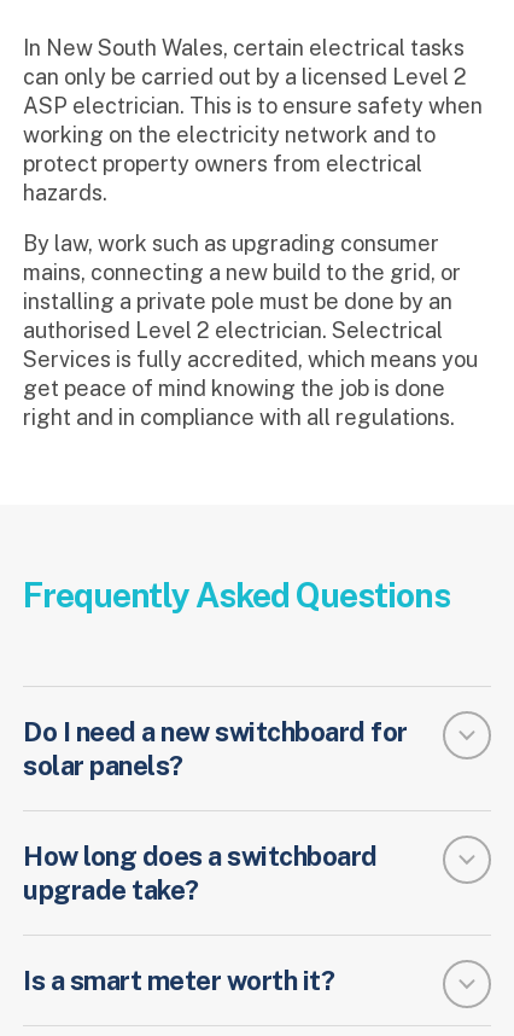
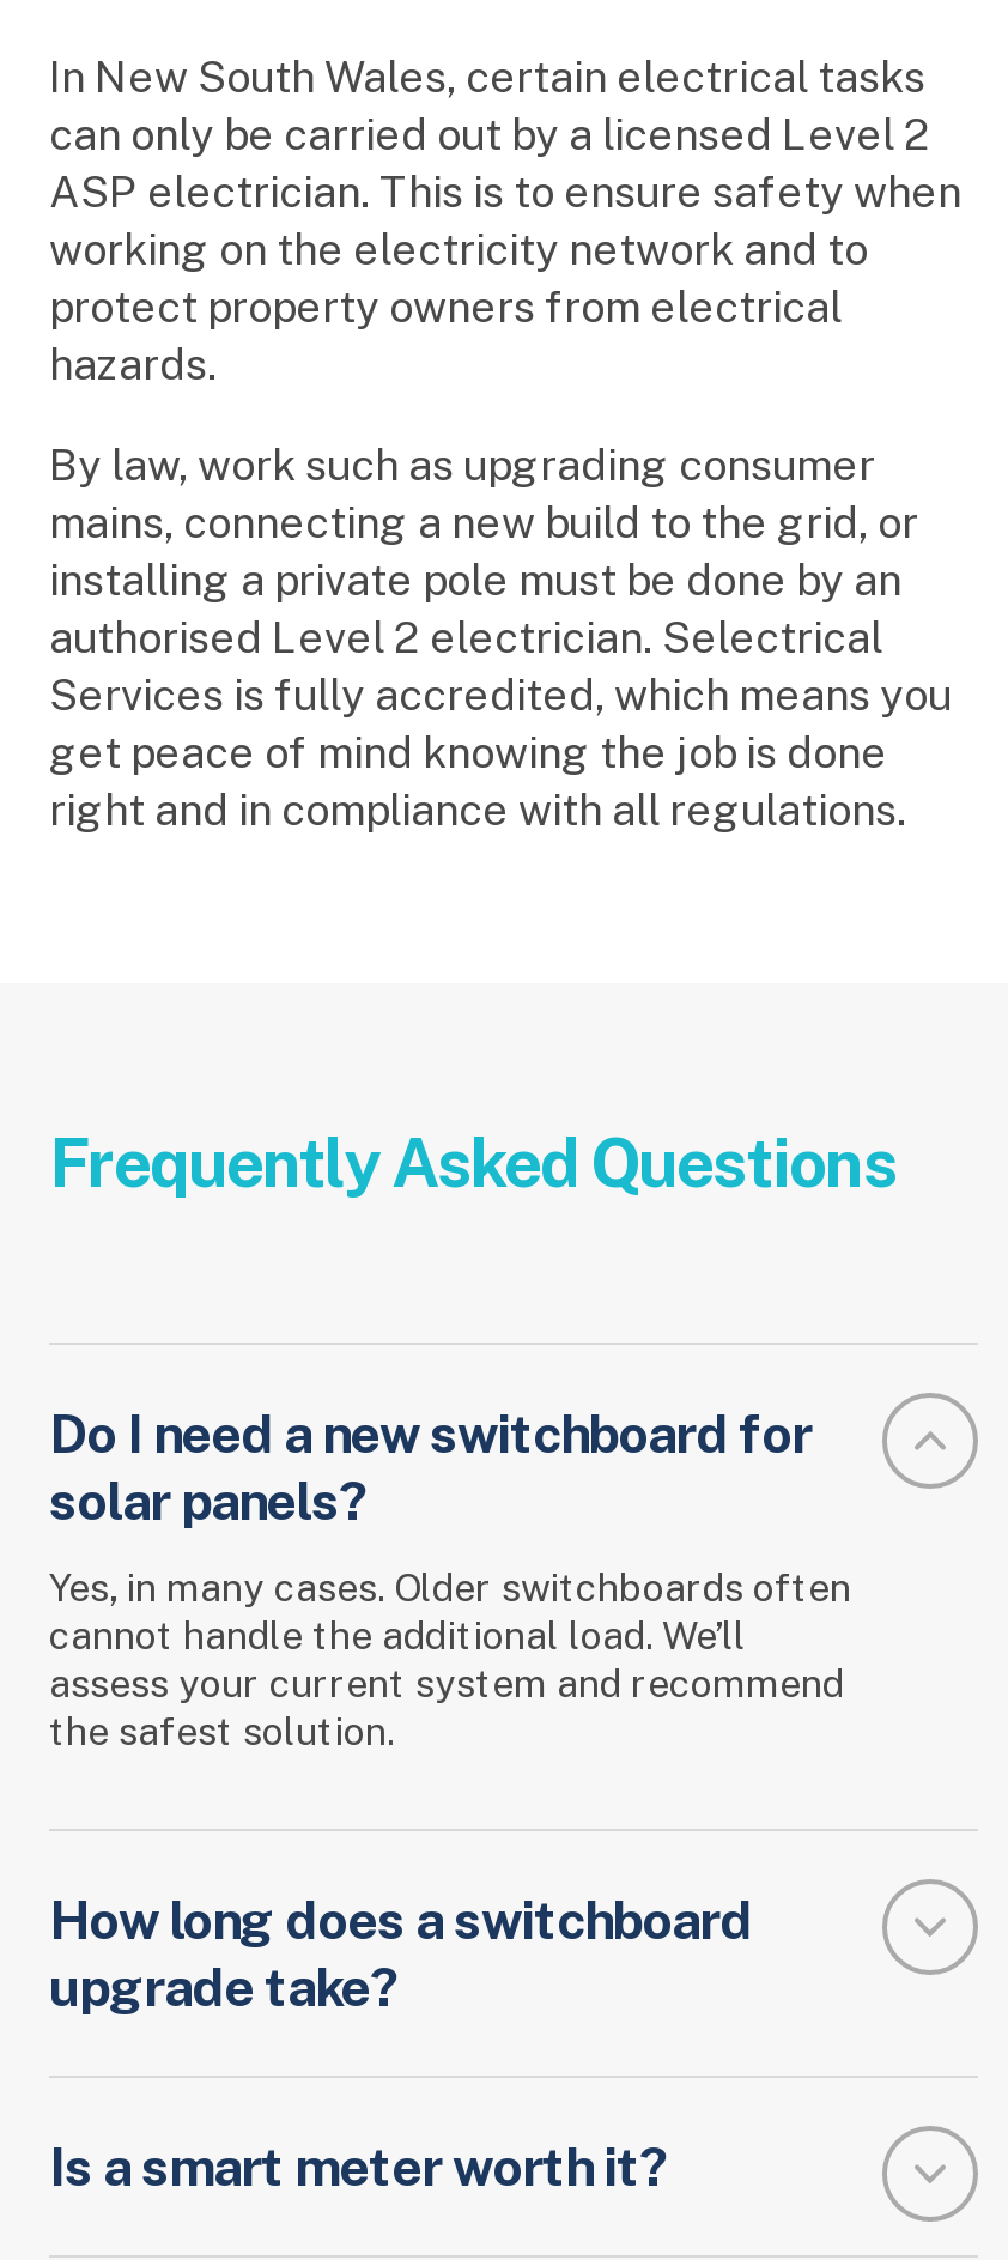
+ Yes, in many cases. Older switchboards often
+ cannot handle the additional load. We’ll
+ assess your current system and recommend
+ the safest solution.
